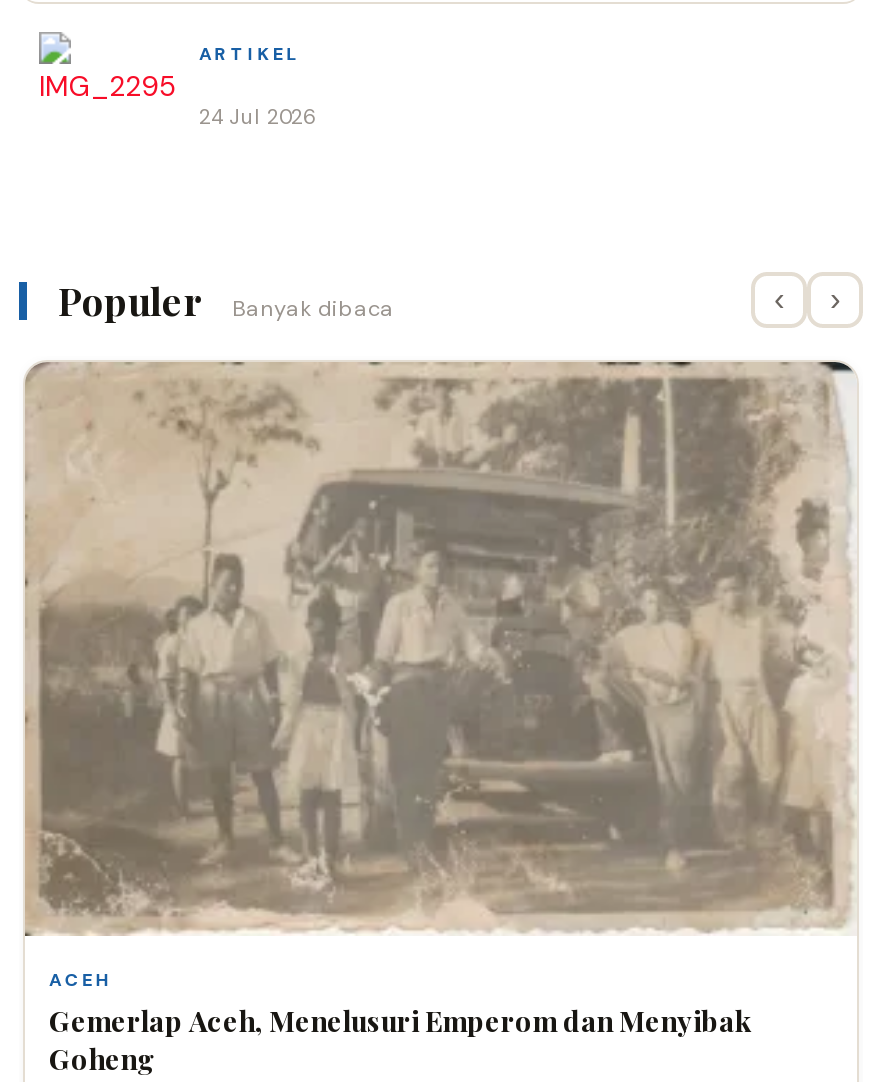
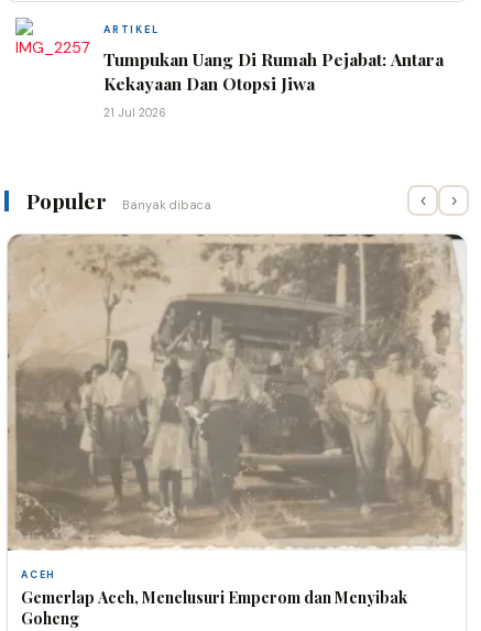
- 24 Jul 2026
+ Tumpukan Uang Di Rumah Pejabat: Antara
+ Kekayaan Dan Otopsi Jiwa
+ 21 Jul 2026
